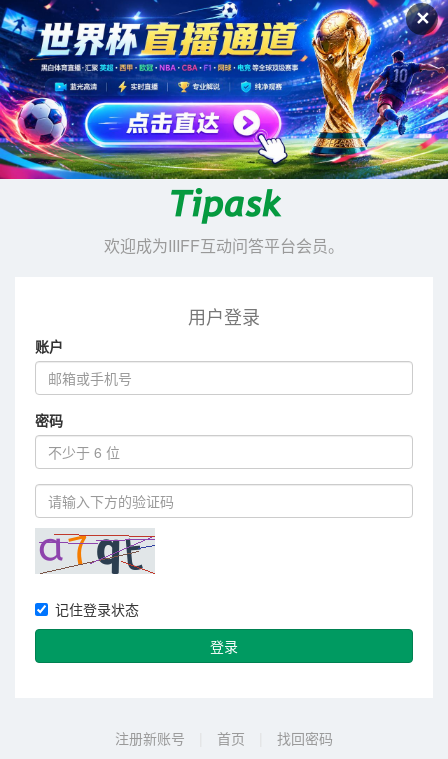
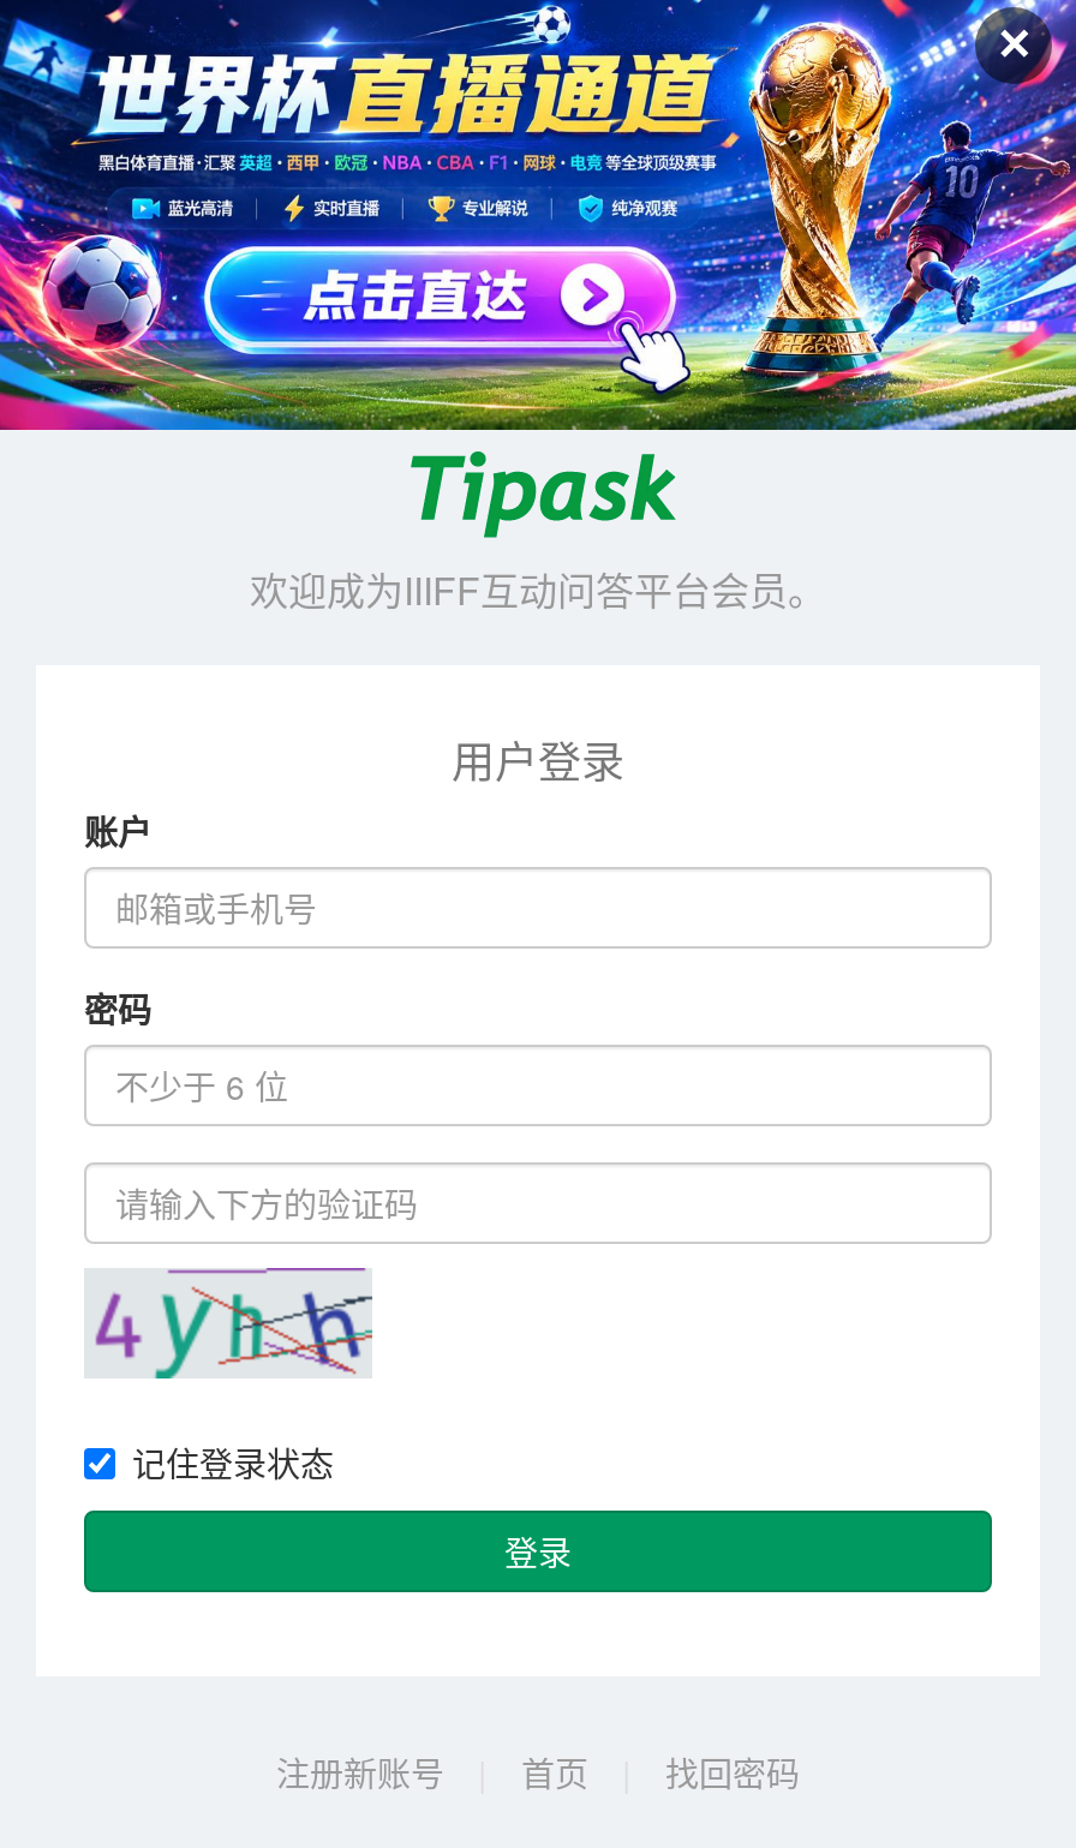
- [image]
+ [image]
